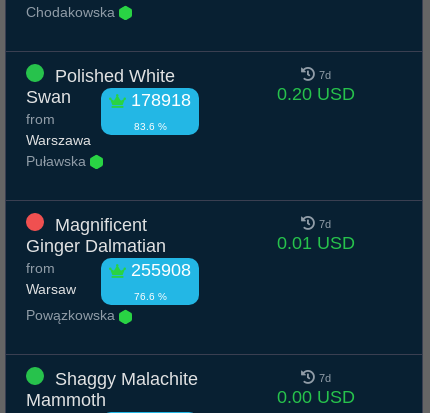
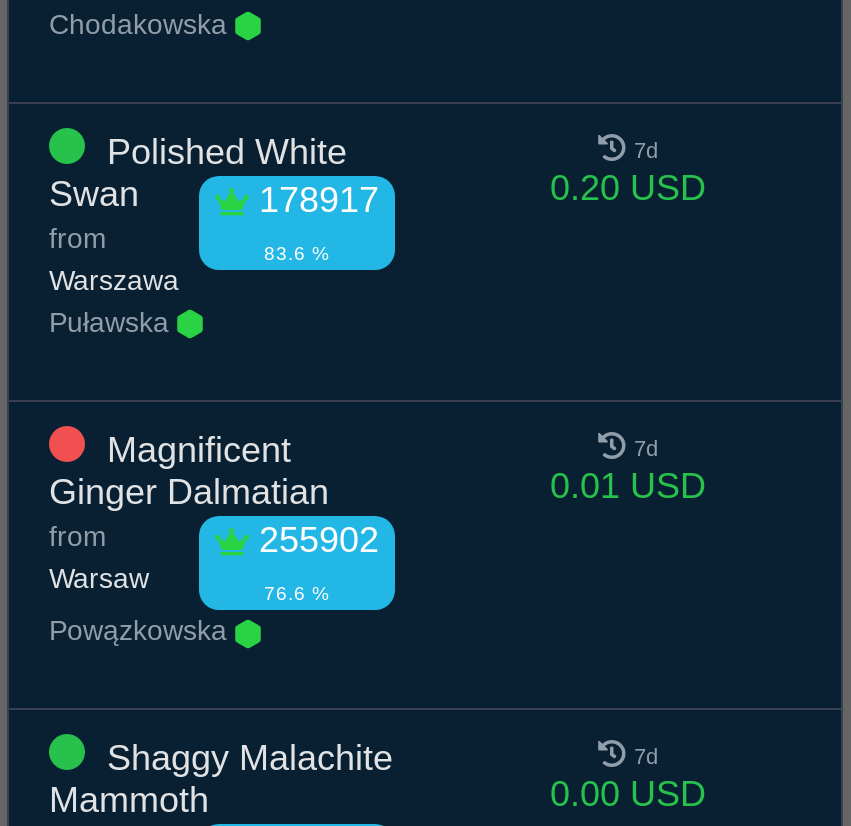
- 178918
+ 178917

- 255908
+ 255902
